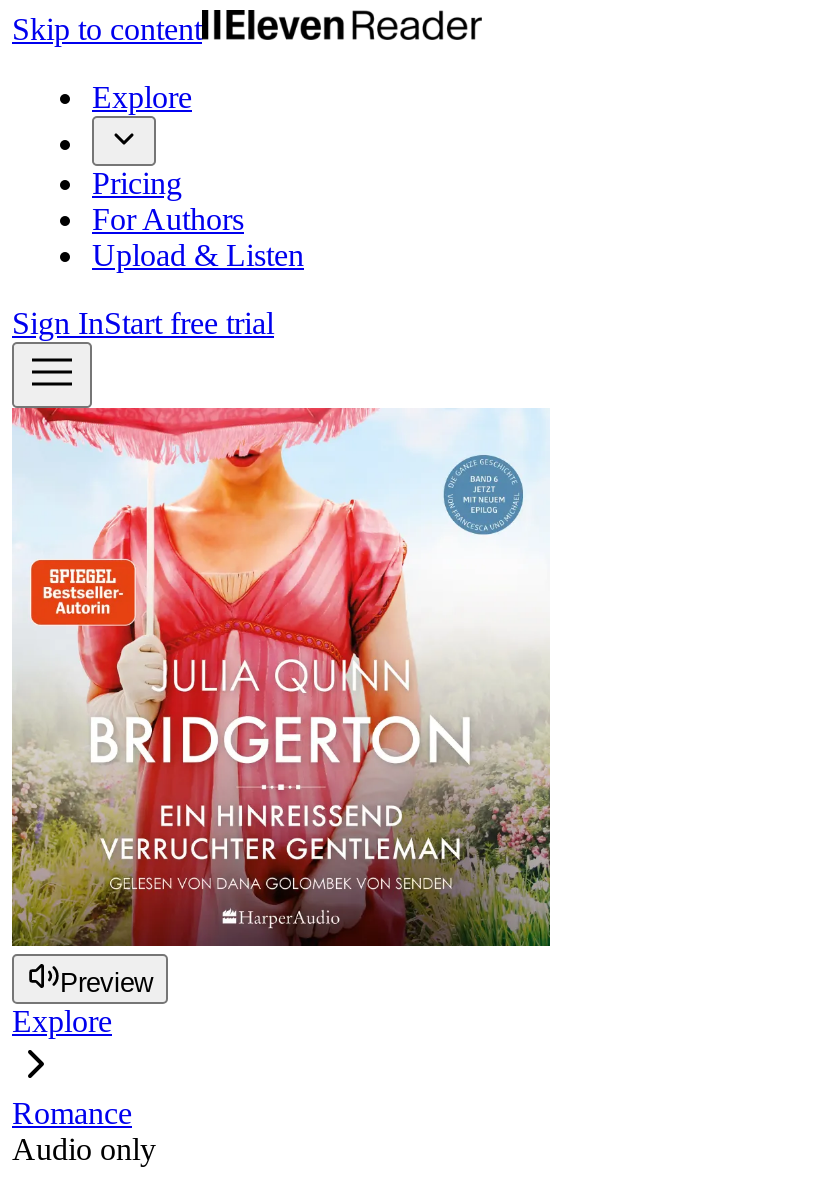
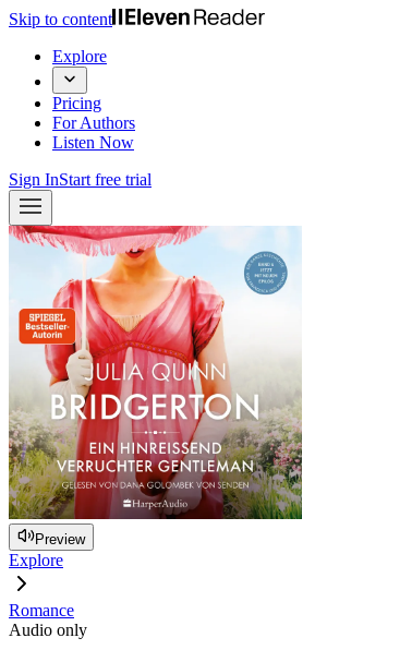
- Upload & Listen
+ Listen Now
